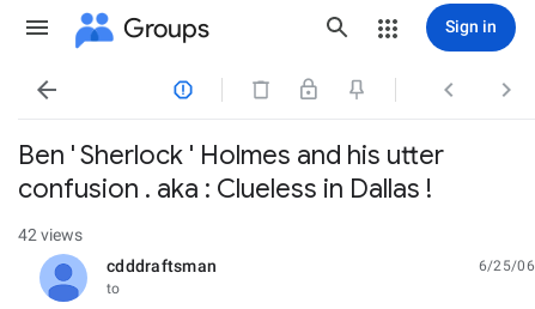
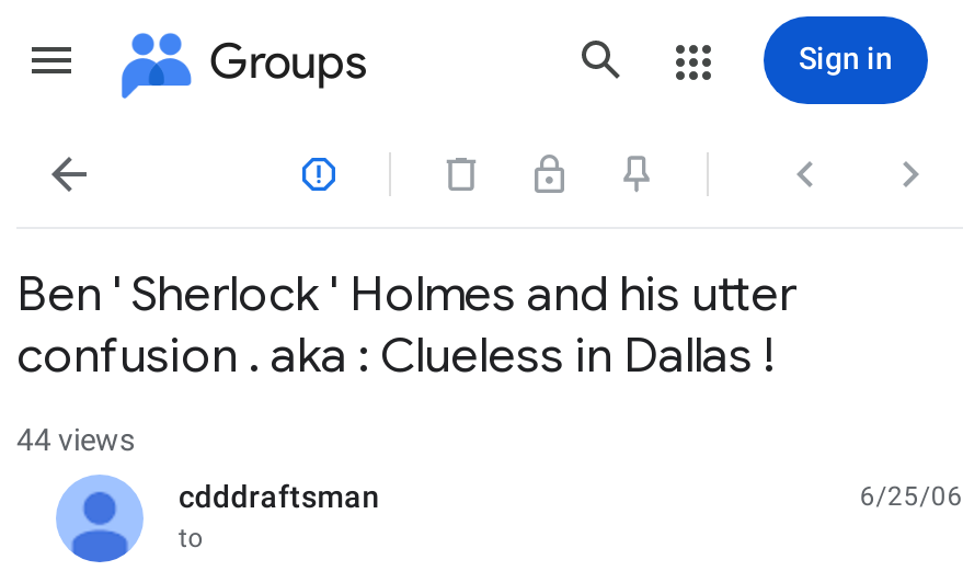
- 42 views
+ 44 views
